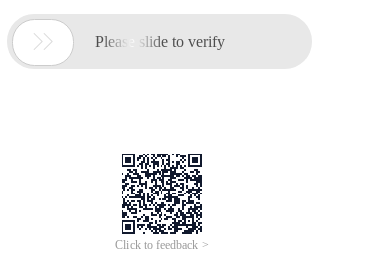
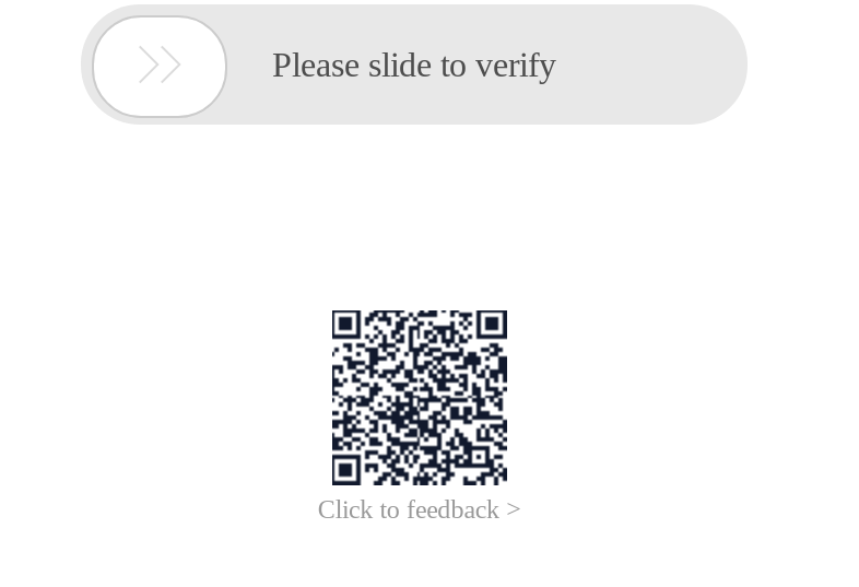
- [image]
+ [image]
